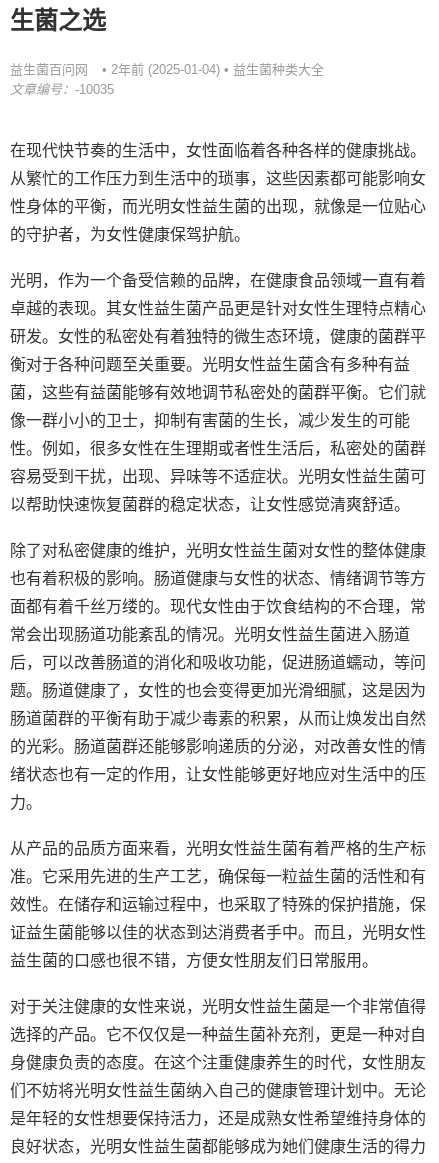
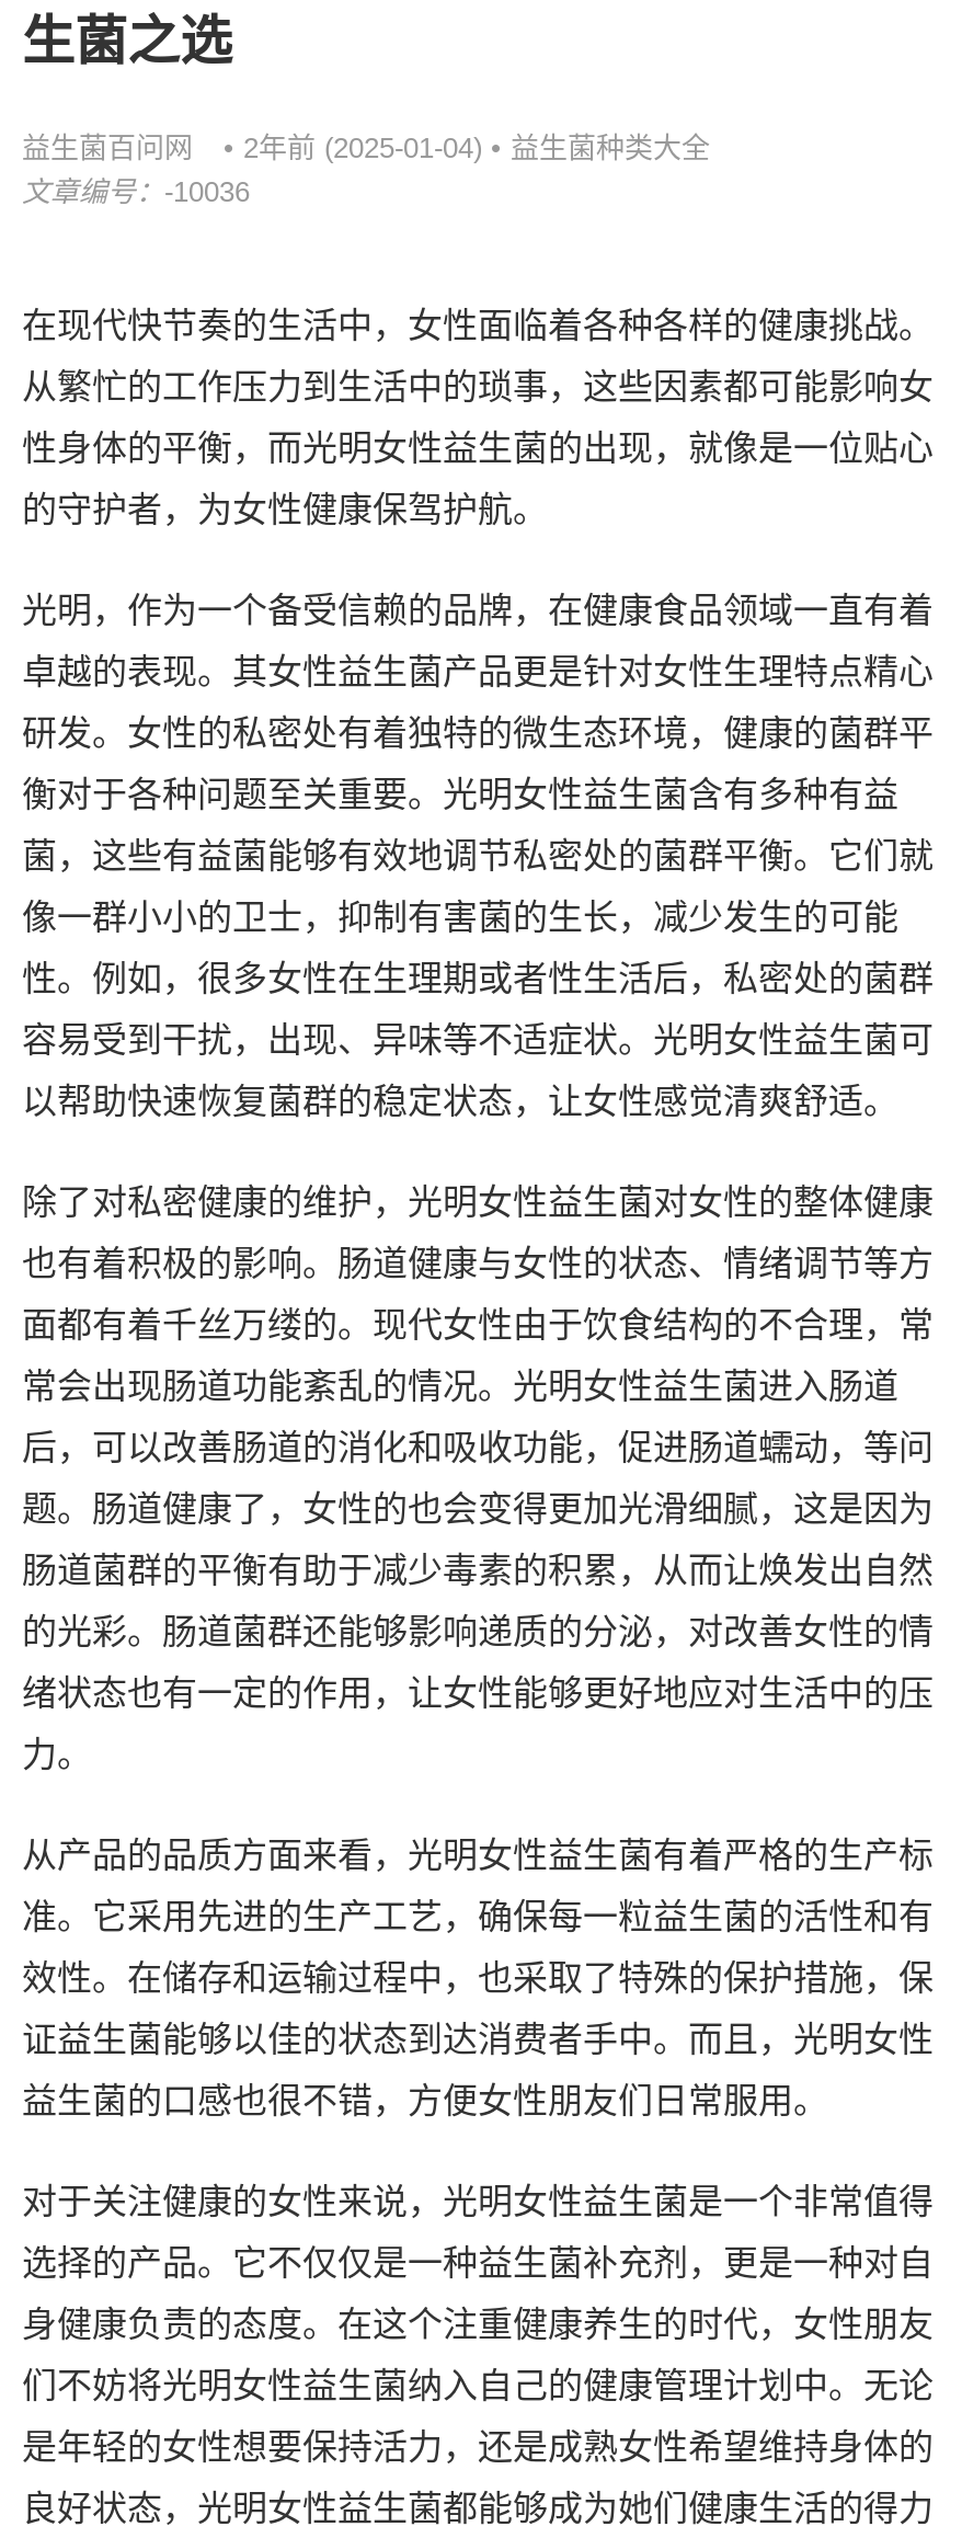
- 文章编号：-10035
+ 文章编号：-10036
